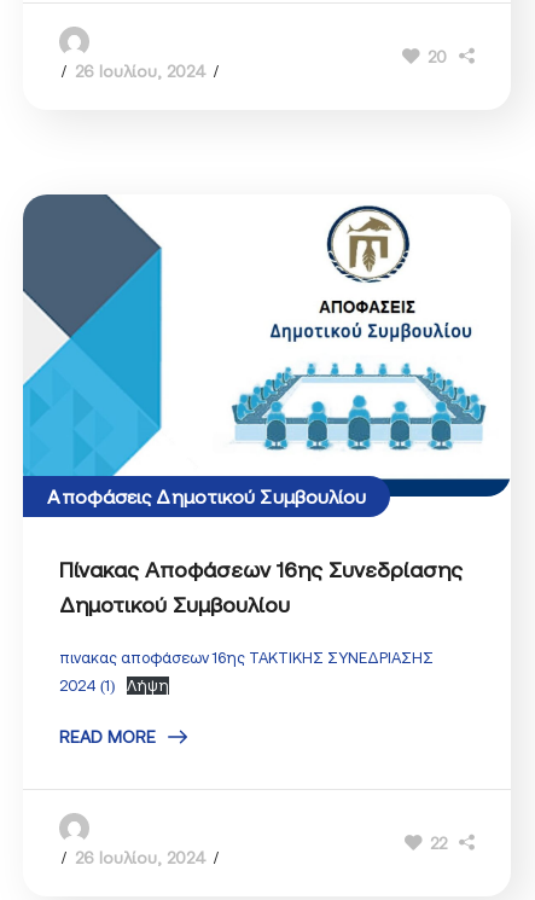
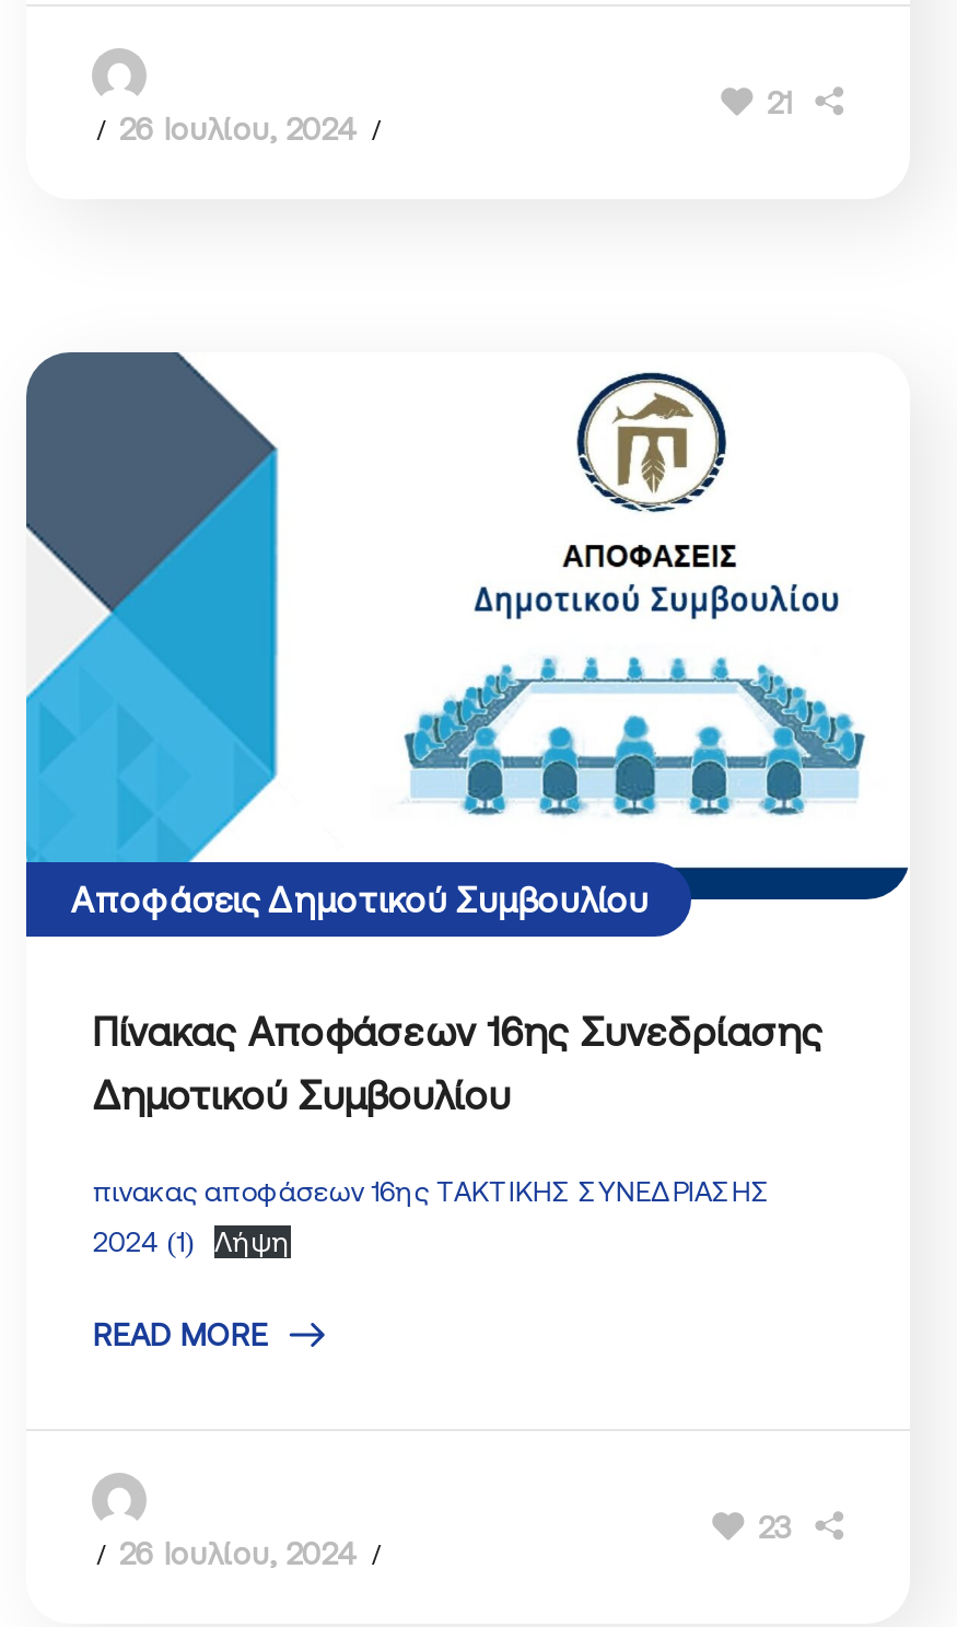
- 20
+ 21

- 22
+ 23
